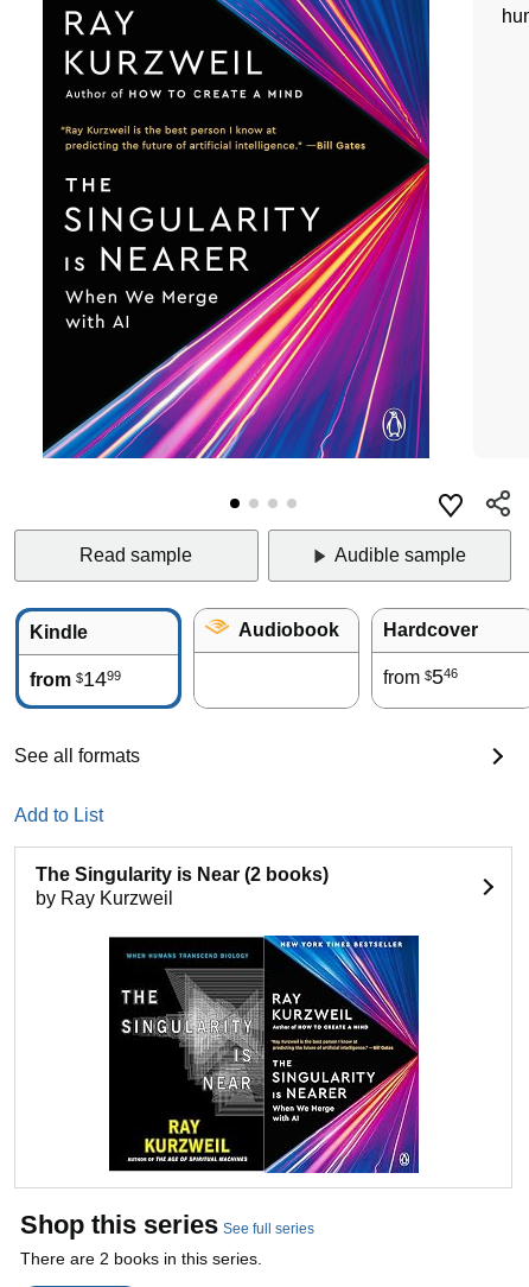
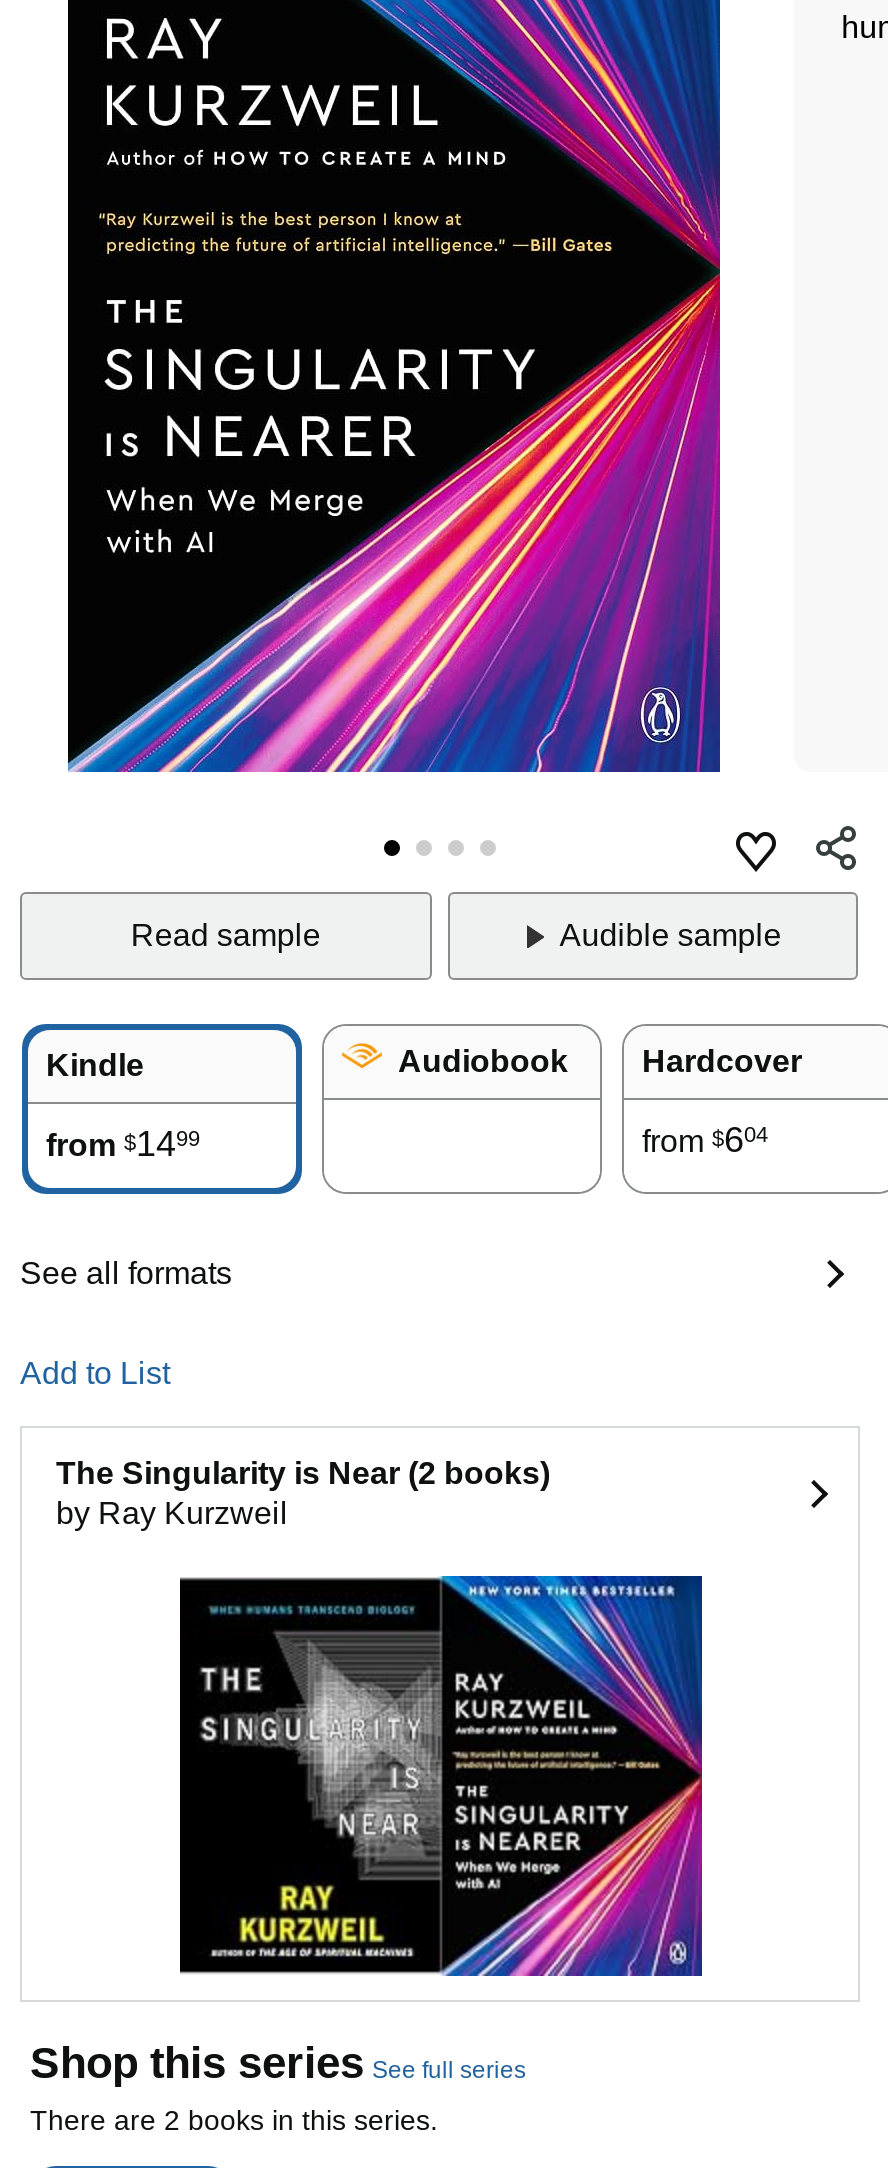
- from $546
+ from $604
